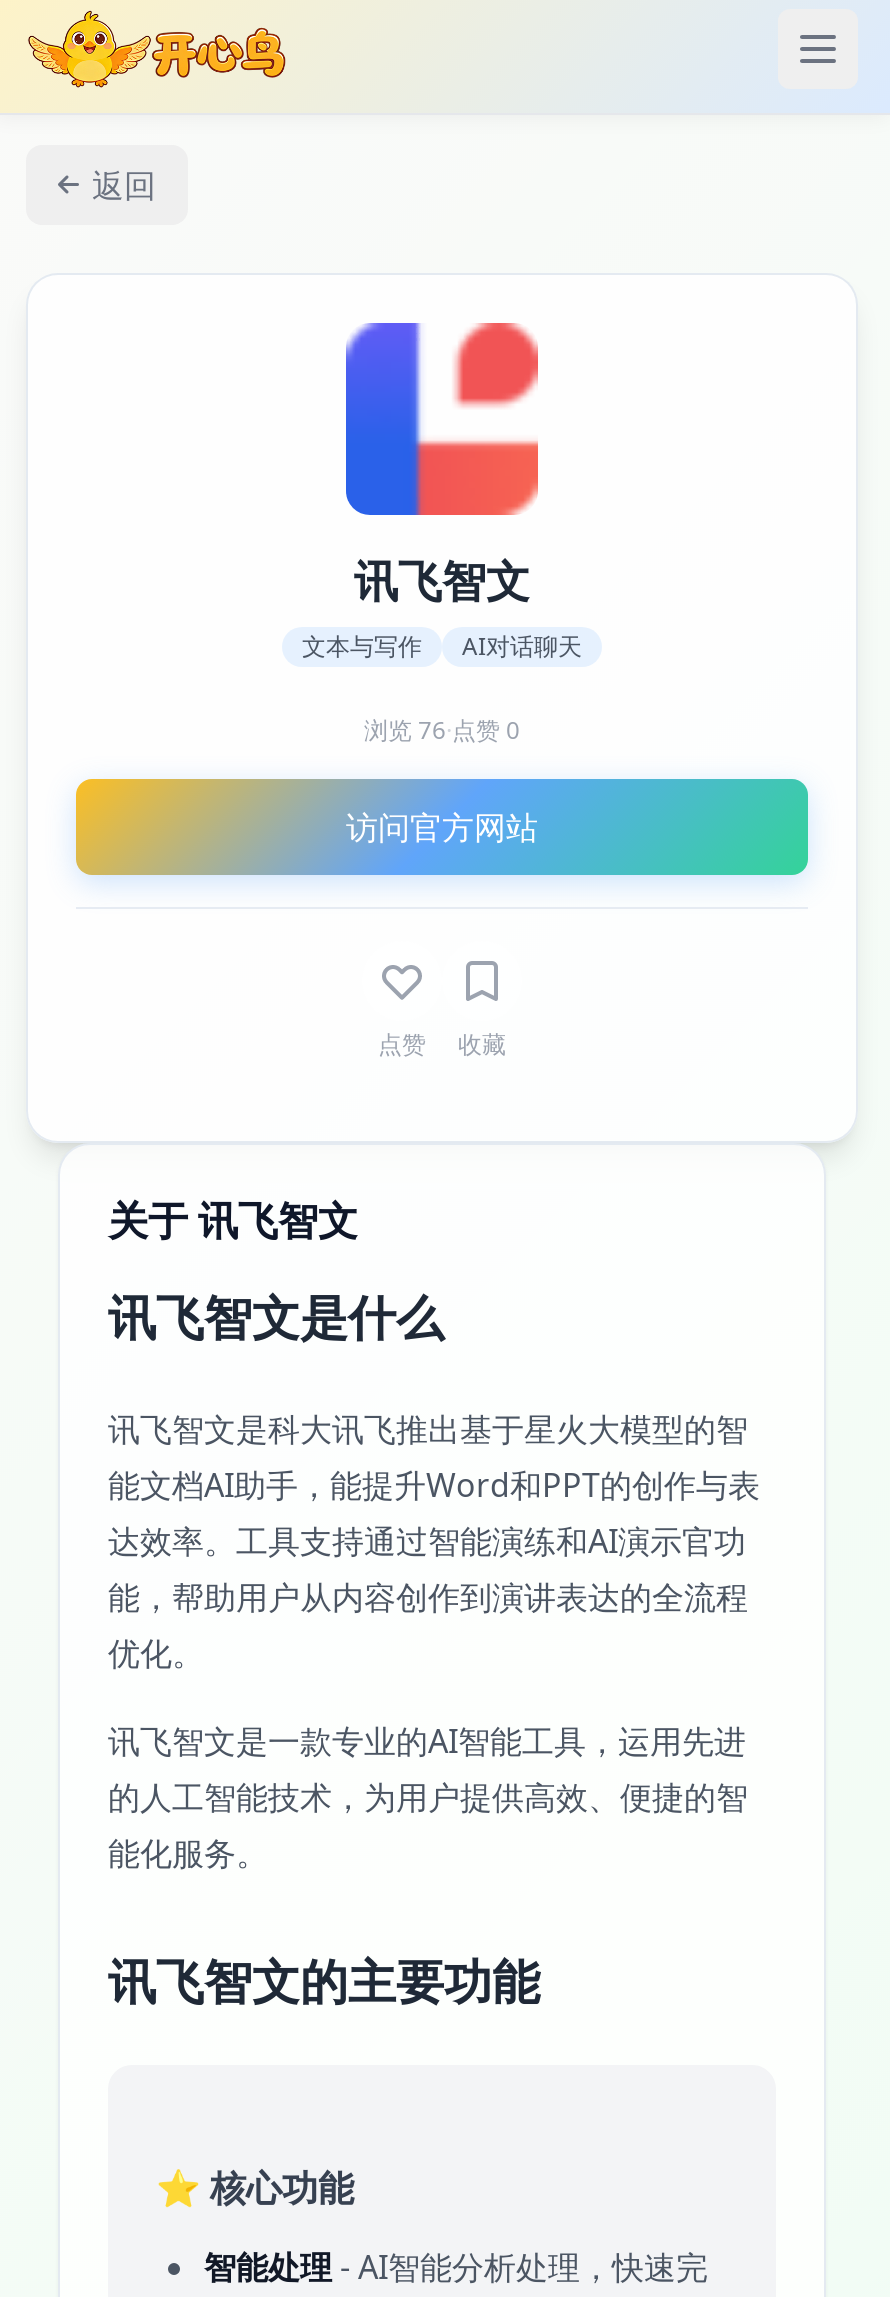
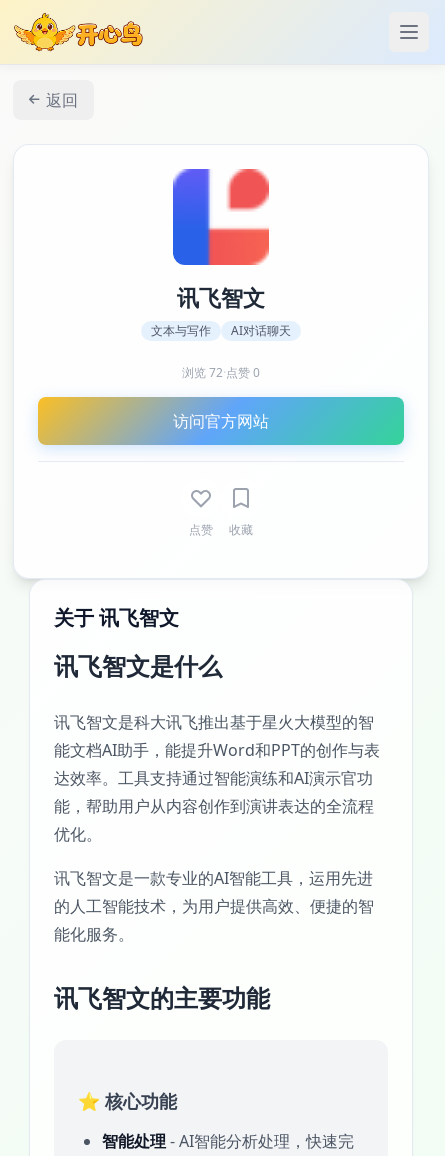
- 浏览76·点赞0
+ 浏览72·点赞0
